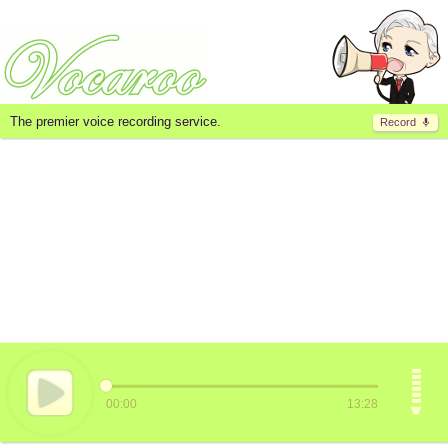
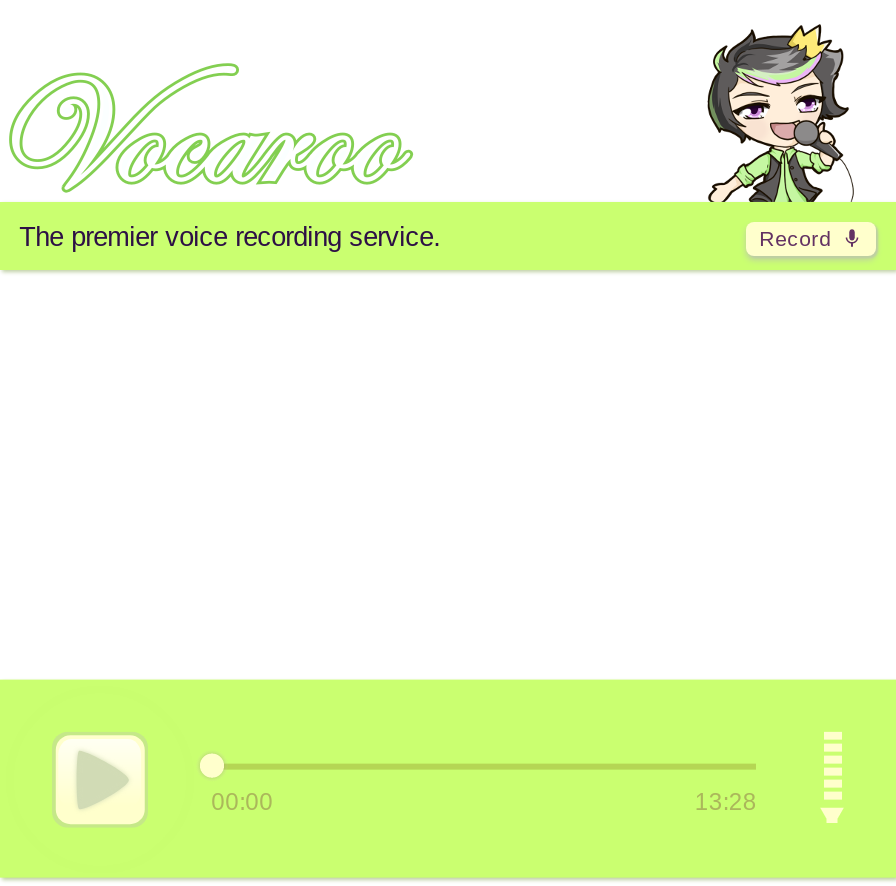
- [image]
+ [image]
